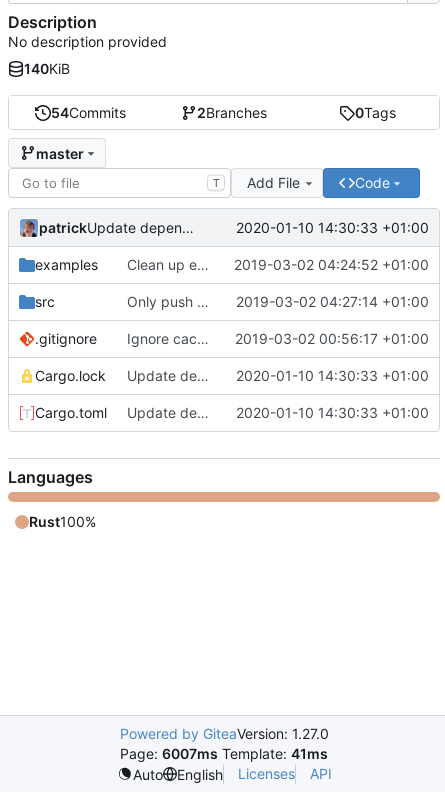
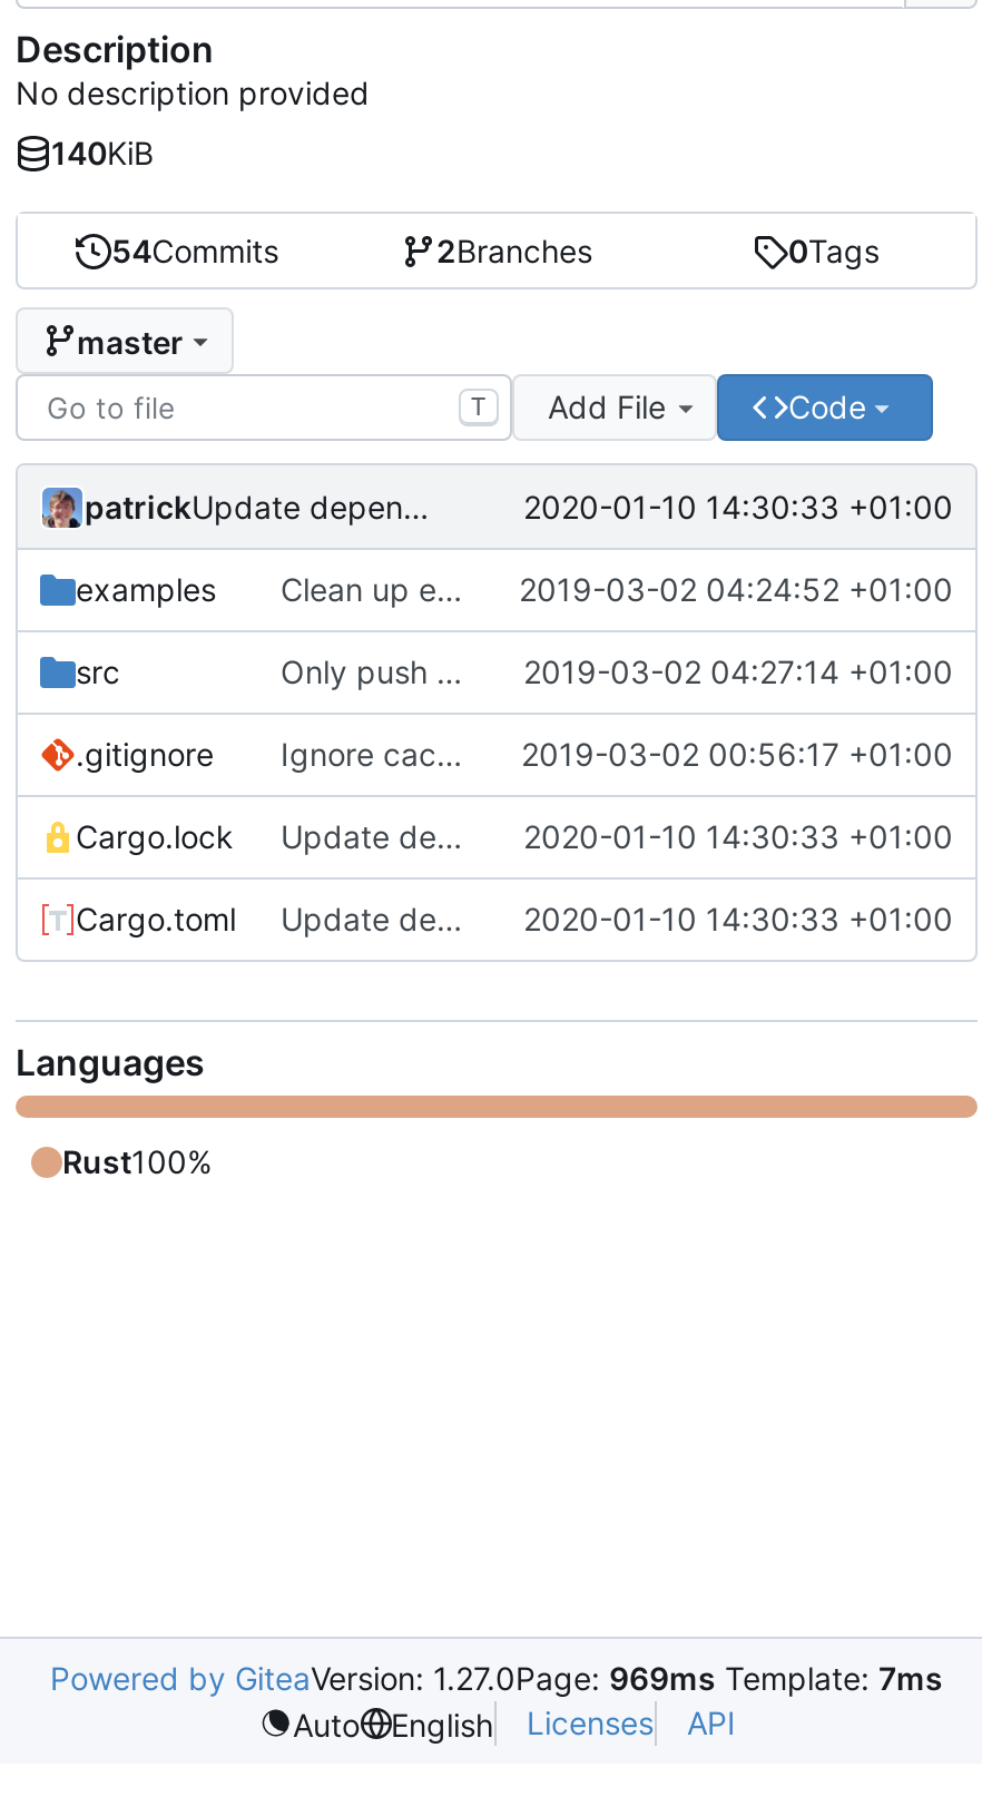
- Powered by GiteaVersion: 1.27.0
- Page: 6007ms Template: 41ms
+ Powered by GiteaVersion: 1.27.0Page: 969ms Template: 7ms
